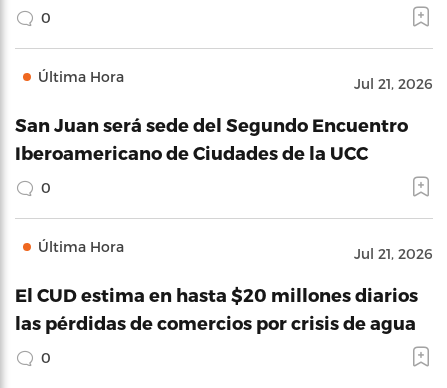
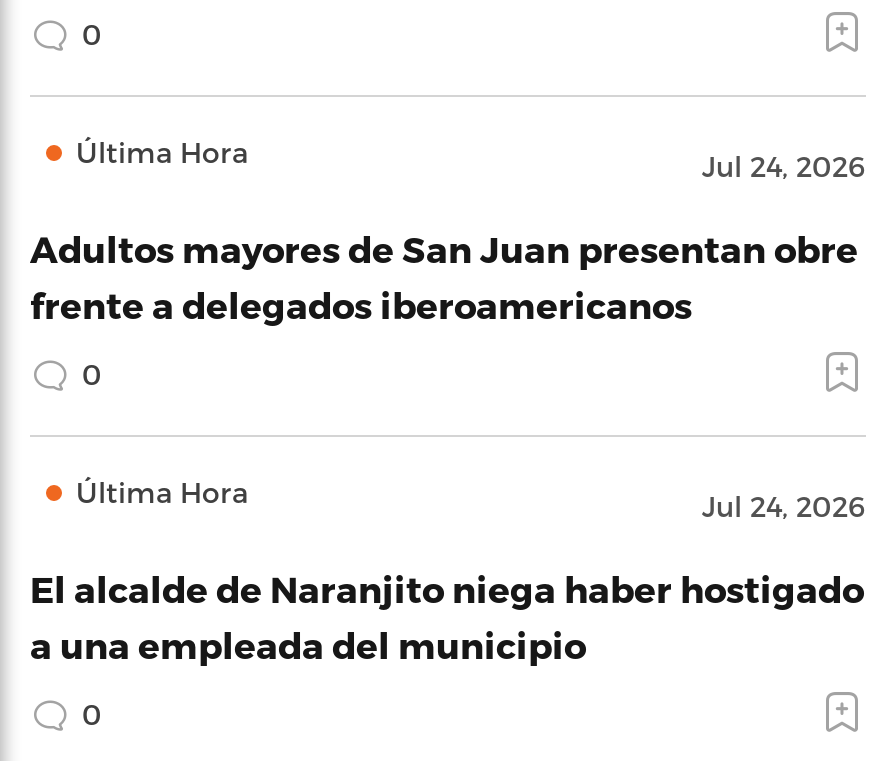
- Jul 21, 2026
+ Jul 24, 2026

- San Juan será sede del Segundo Encuentro
- Iberoamericano de Ciudades de la UCC
+ Adultos mayores de San Juan presentan obre
+ frente a delegados iberoamericanos

- Jul 21, 2026
+ Jul 24, 2026

- El CUD estima en hasta $20 millones diarios
- las pérdidas de comercios por crisis de agua
+ El alcalde de Naranjito niega haber hostigado
+ a una empleada del municipio
